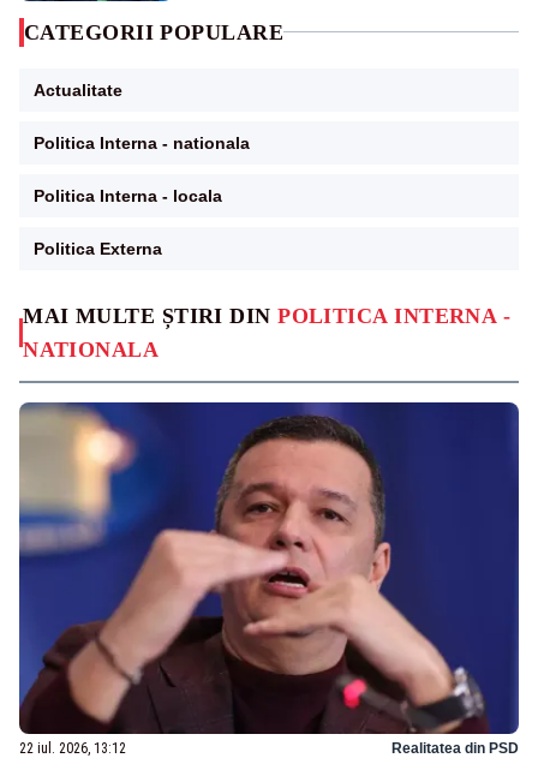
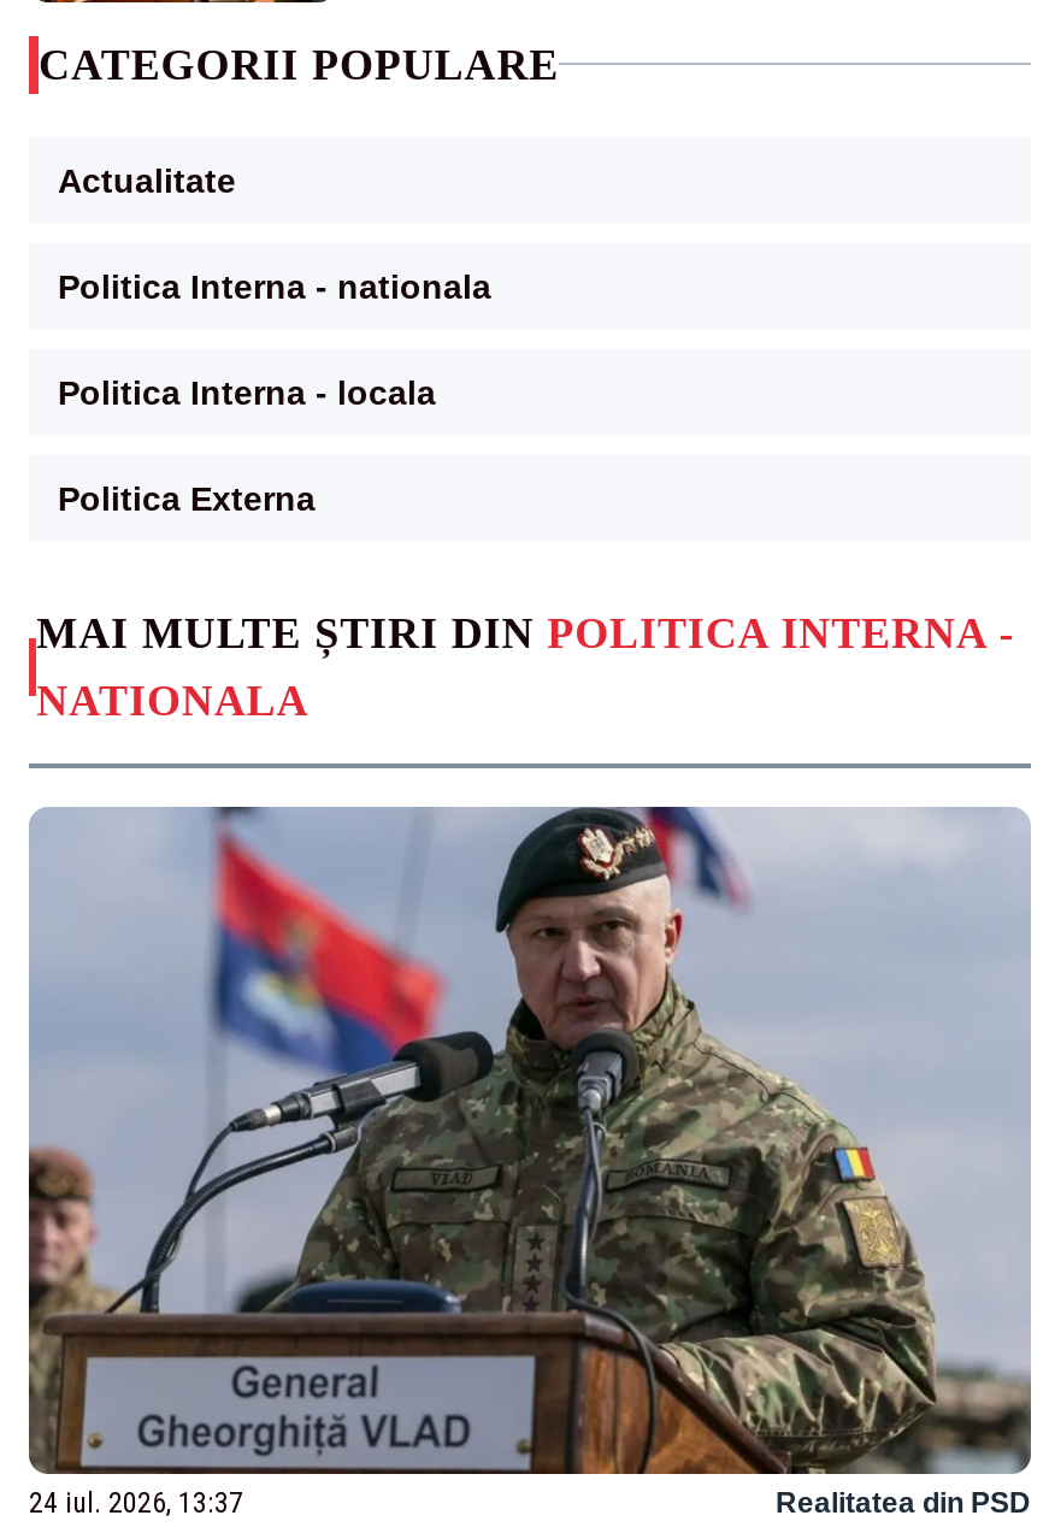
- [image]
- 22 iul. 2026, 13:12
+ [image]
+ 24 iul. 2026, 13:37
